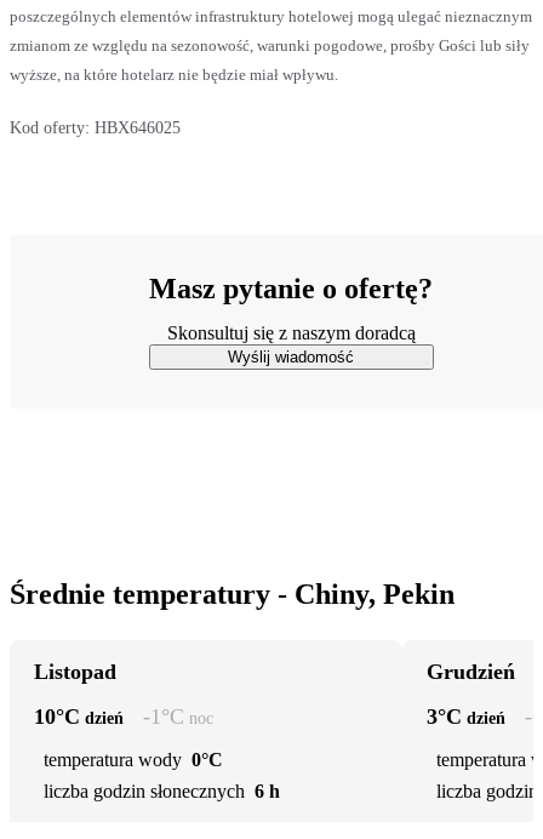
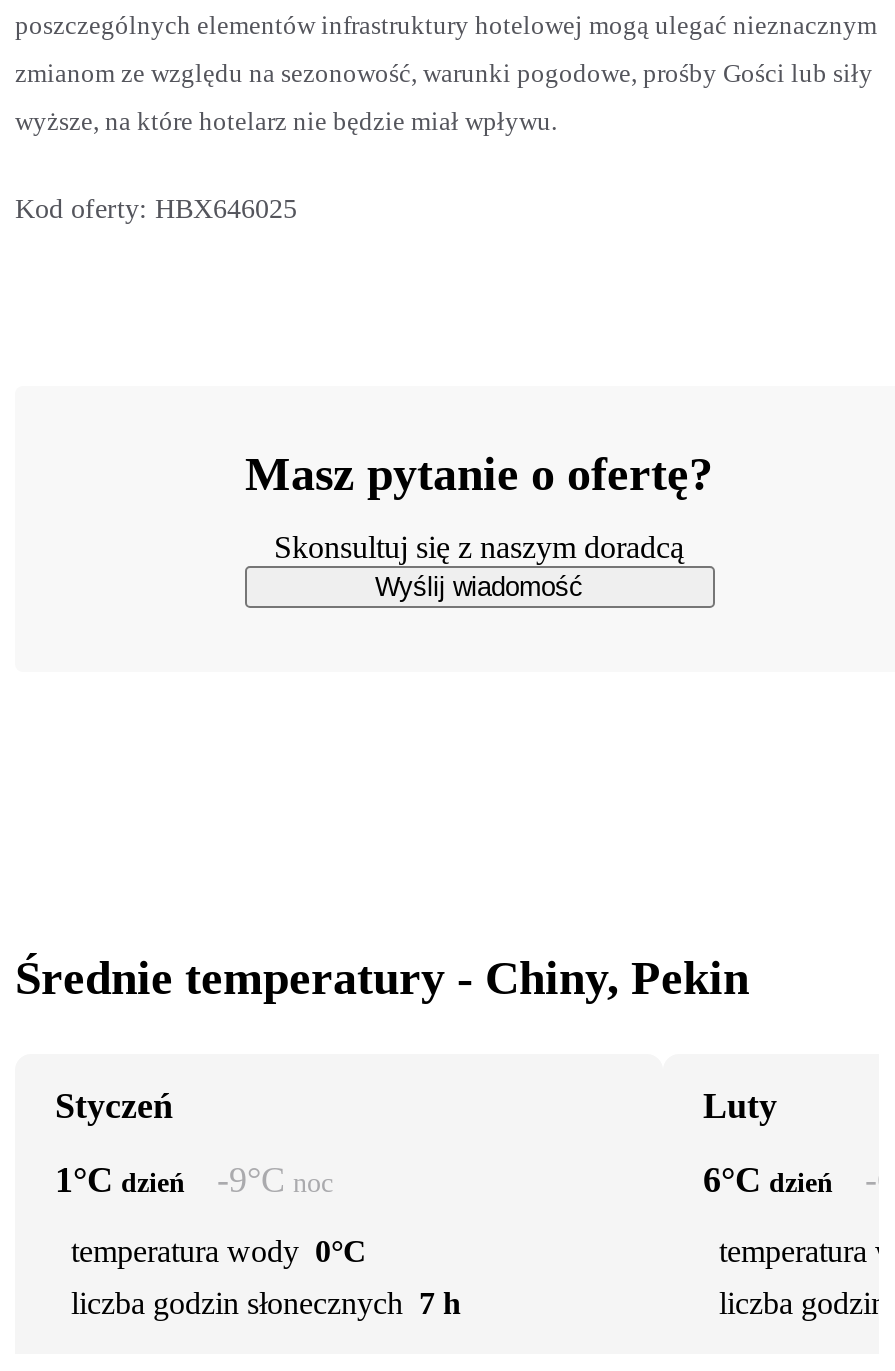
- Listopad
+ Styczeń

- Grudzień
+ Luty

- 10 °C dzień
- -1°C noc
+ 1 °C dzień
+ -9°C noc

- 3°C dzień
+ 6°C dzień

- liczba godzin słonecznych 6 h
+ liczba godzin słonecznych 7 h
